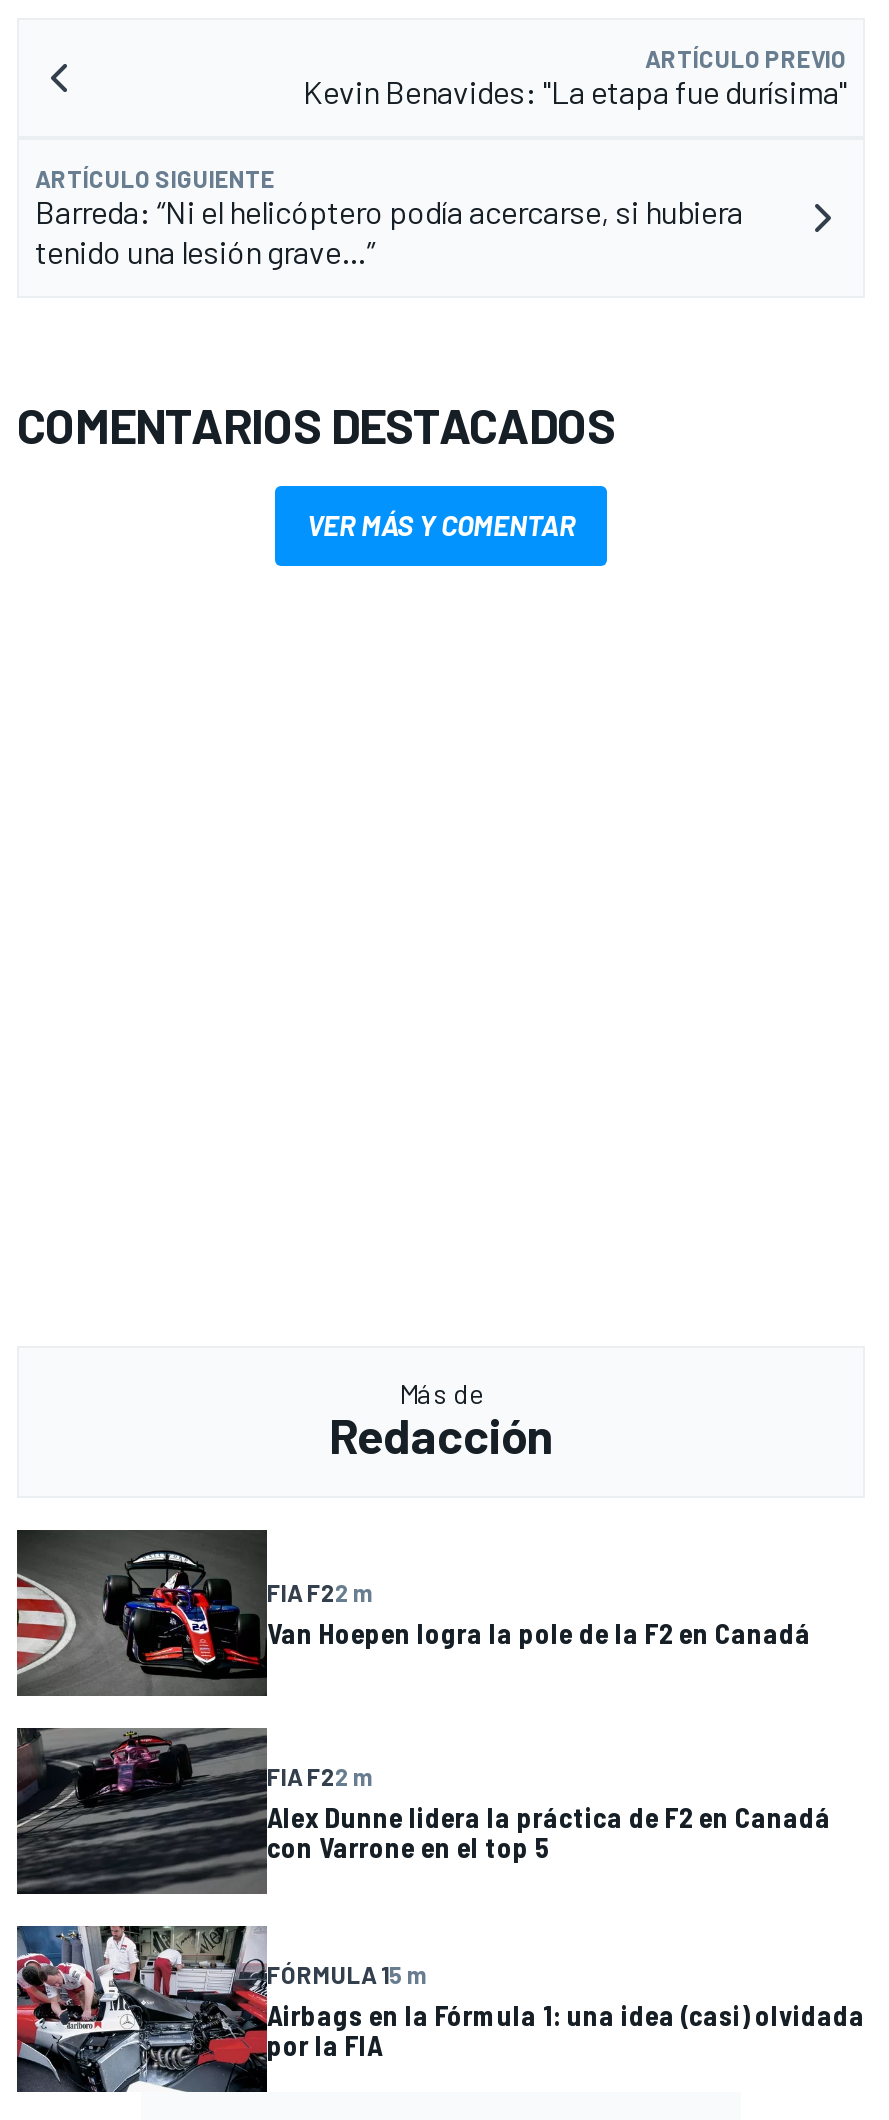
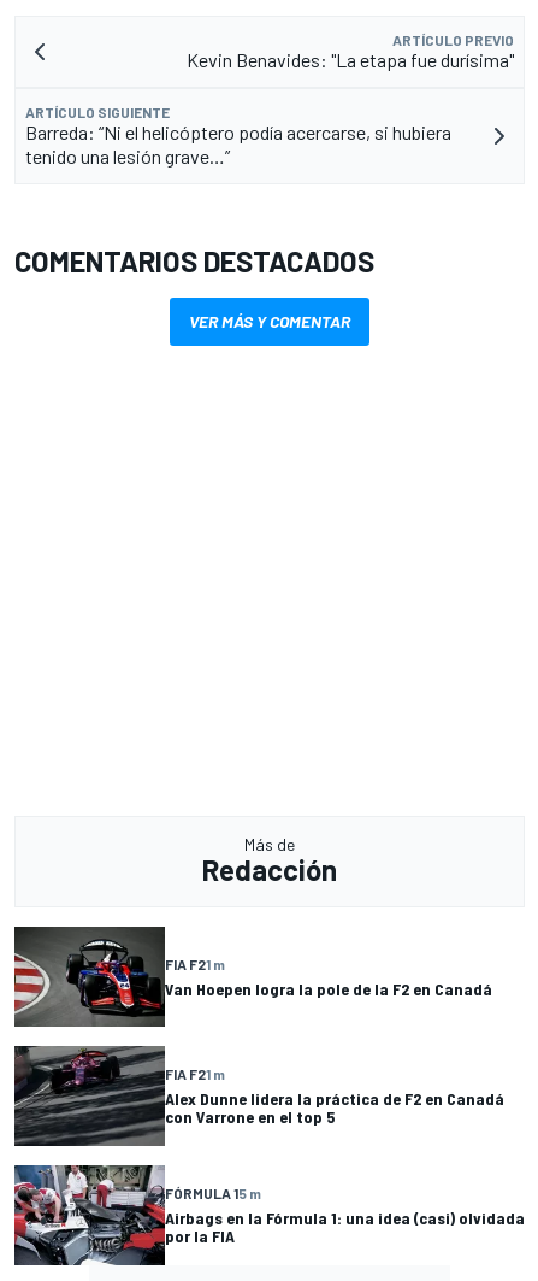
- FIA F22 m
+ FIA F21 m

- FIA F22 m
+ FIA F21 m
